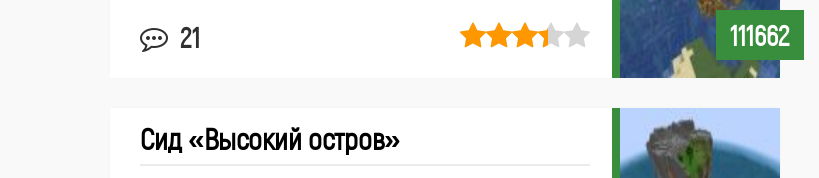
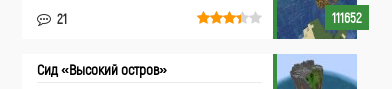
- 111662
+ 111652
